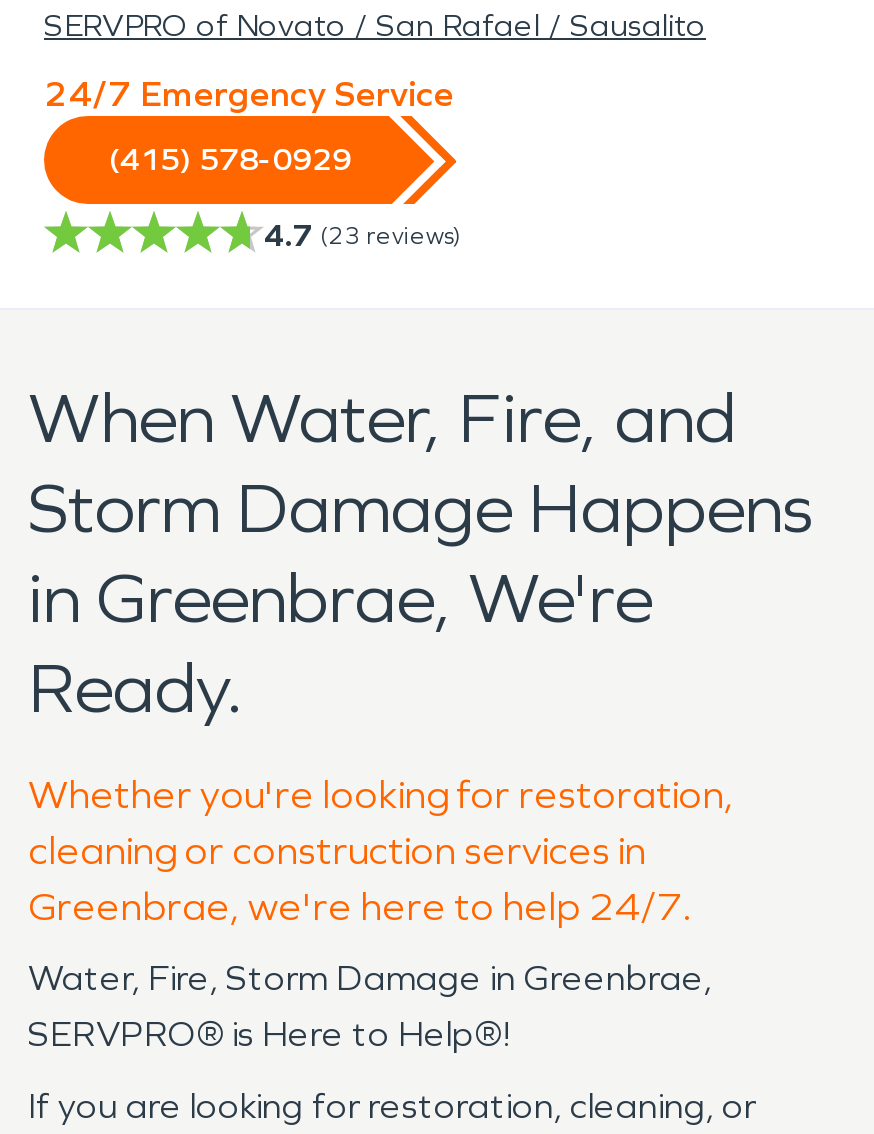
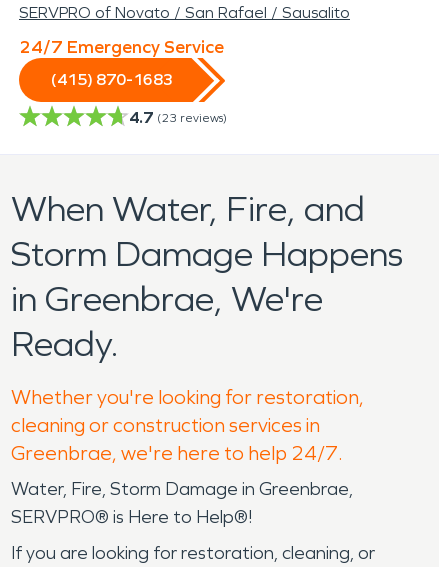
- (415) 578-0929
+ (415) 870-1683
